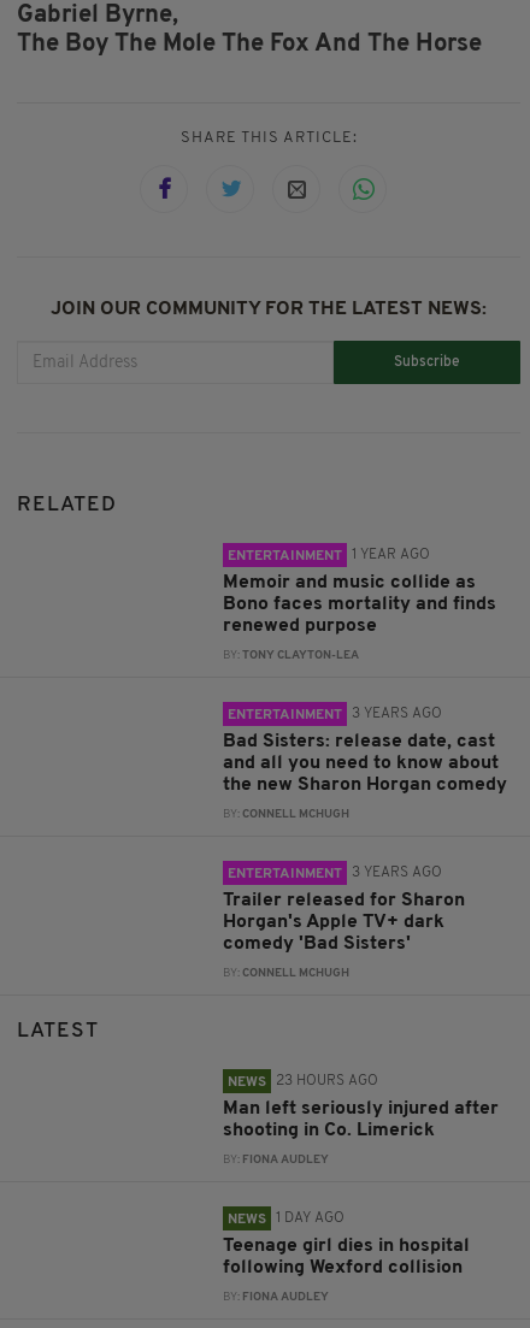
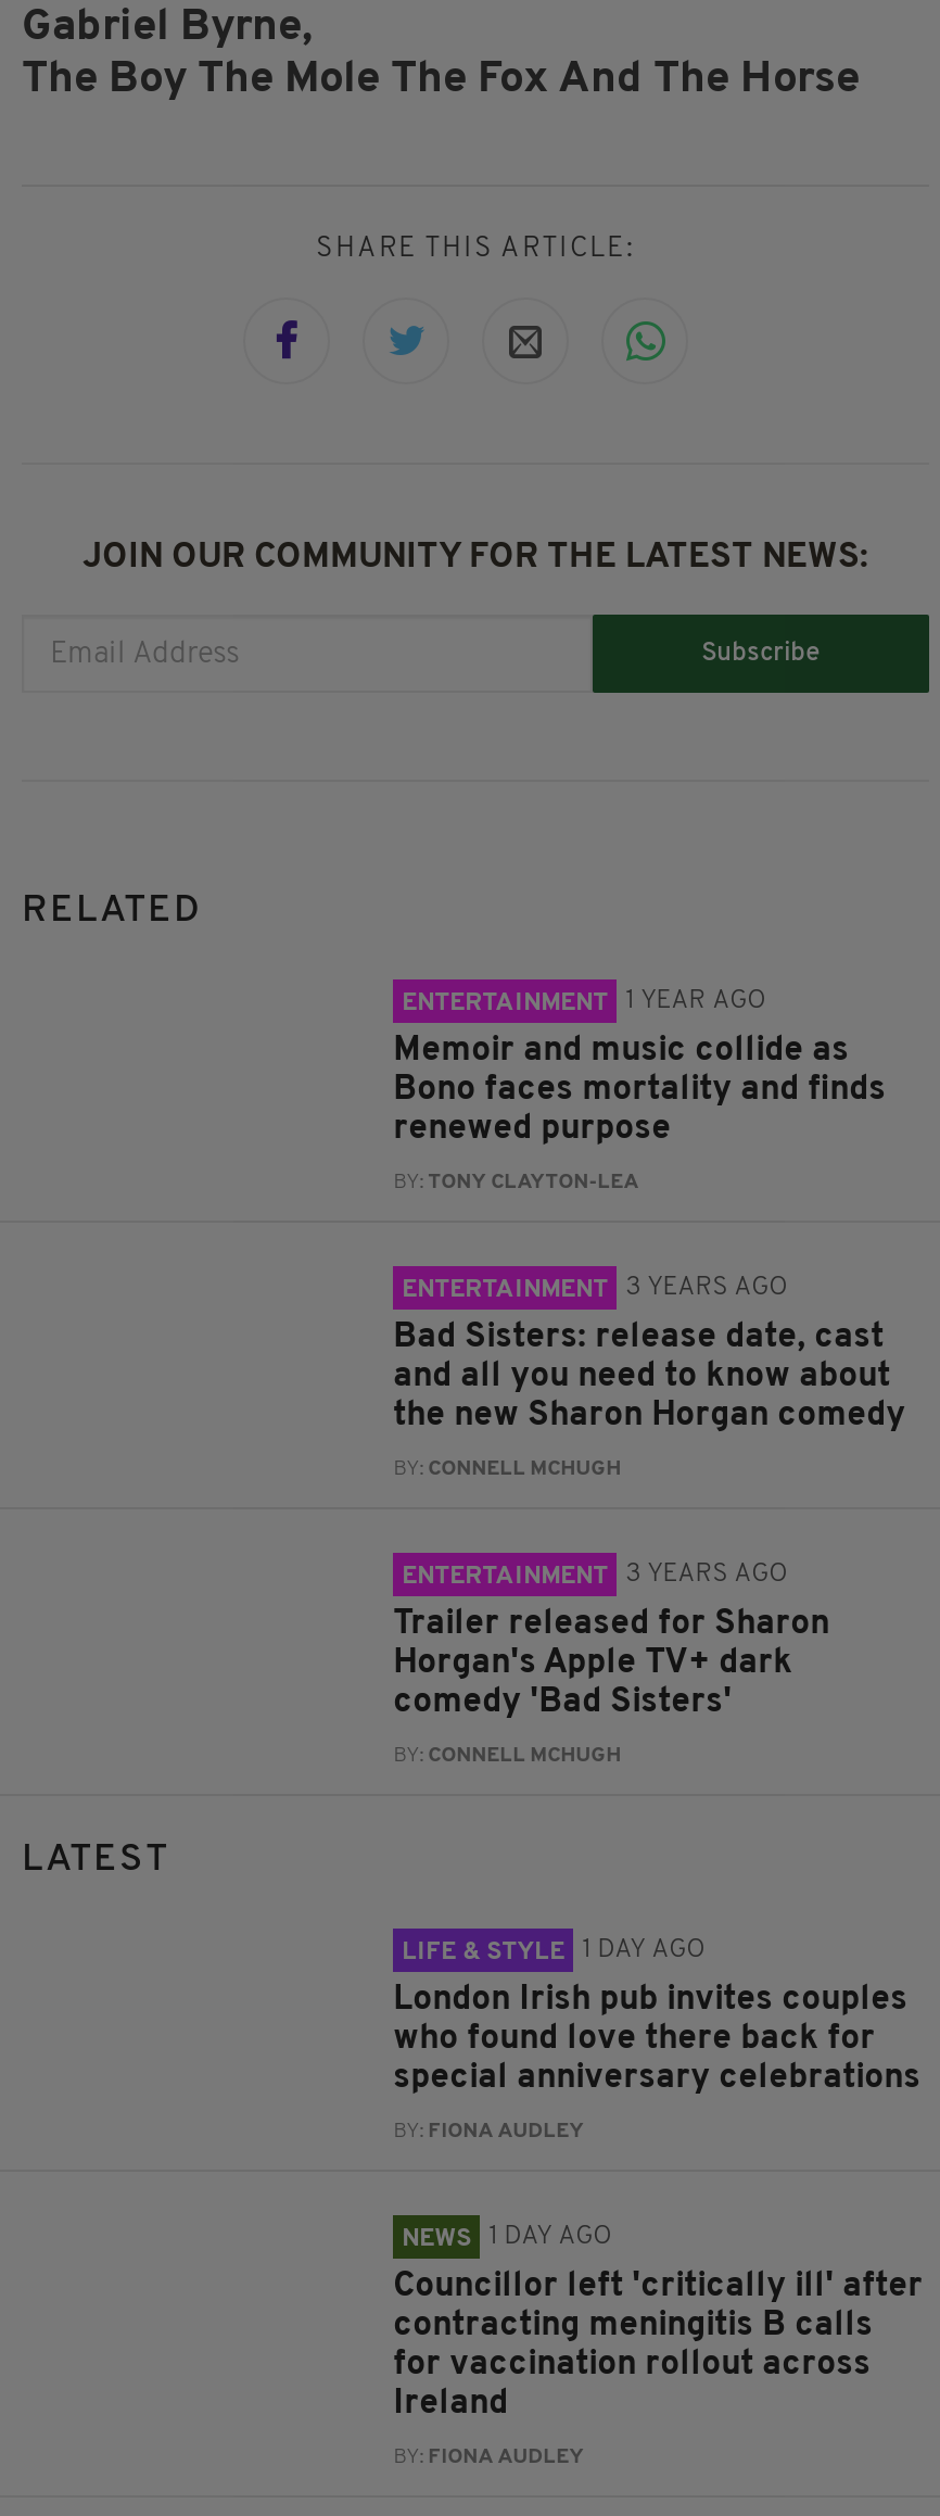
- NEWS
- 23 HOURS AGO
+ LIFE & STYLE
+ 1 DAY AGO

- Man left seriously injured after
- shooting in Co. Limerick
+ London Irish pub invites couples
+ who found love there back for
+ special anniversary celebrations

- Teenage girl dies in hospital
- following Wexford collision
+ Councillor left 'critically ill' after
+ contracting meningitis B calls
+ for vaccination rollout across
+ Ireland
